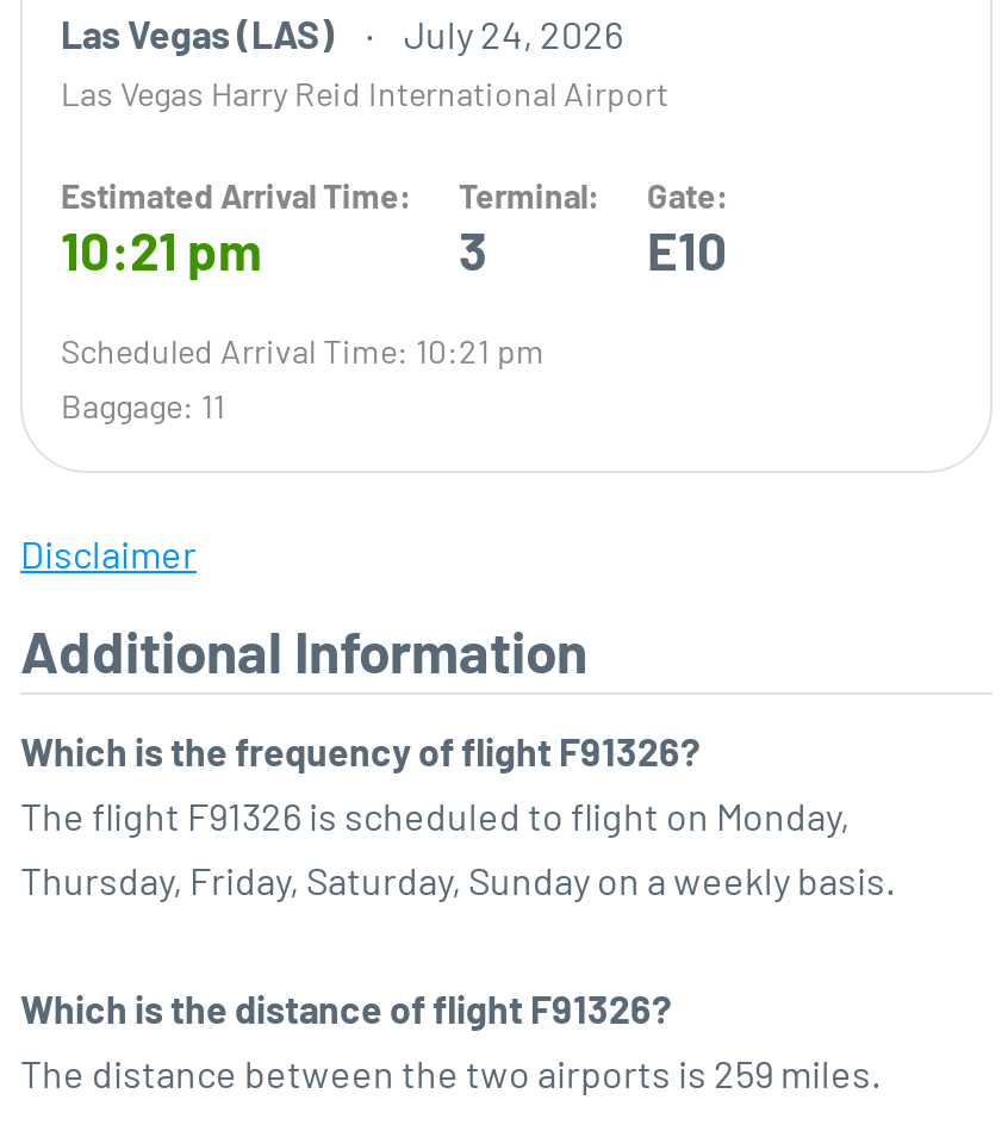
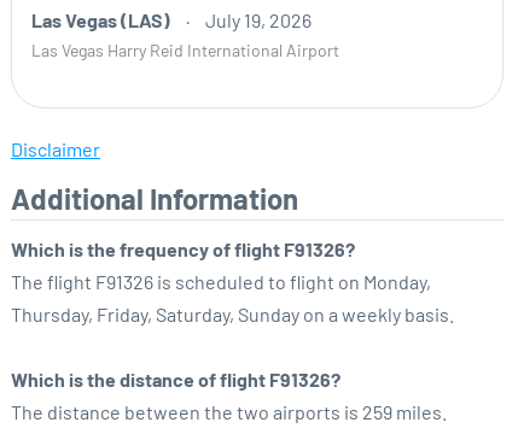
- Las Vegas (LAS) July 24, 2026
+ Las Vegas (LAS) July 19, 2026

- Estimated Arrival Time:
- 10:21 pm

- Gate:
- E10
- Scheduled Arrival Time: 10:21 pm
- Baggage: 11

- Terminal:
- 3
